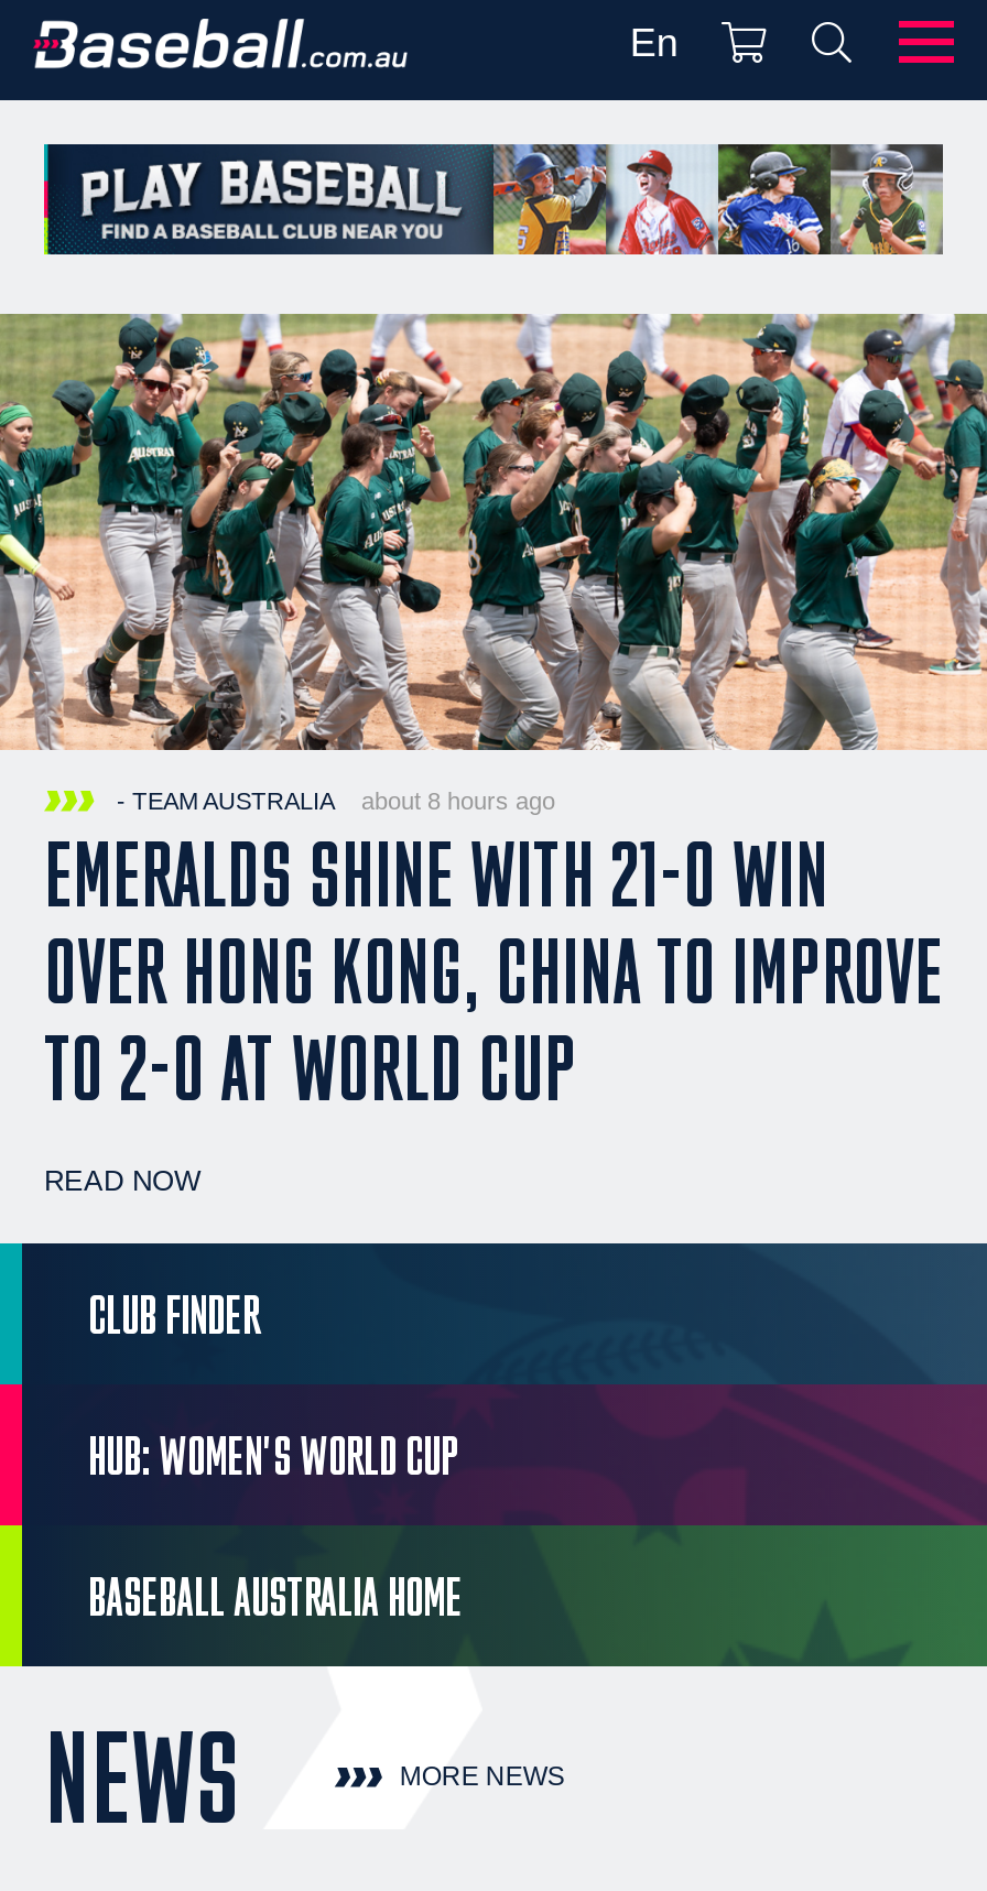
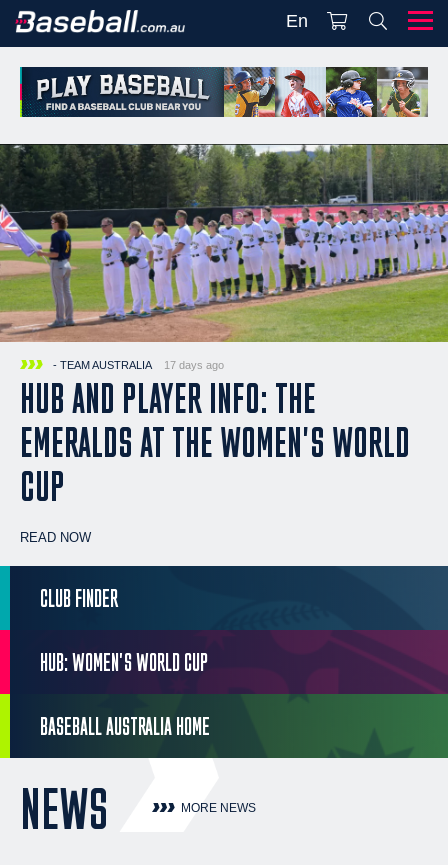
- [image]
- about 8 hours ago
- EMERALDS SHINE WITH 21-0 WIN
- OVER HONG KONG, CHINA TO IMPROVE
- TO 2-0 AT WORLD CUP
+ [image]
+ 17 days ago
+ HUB AND PLAYER INFO: THE
+ EMERALDS AT THE WOMEN'S WORLD
+ CUP
